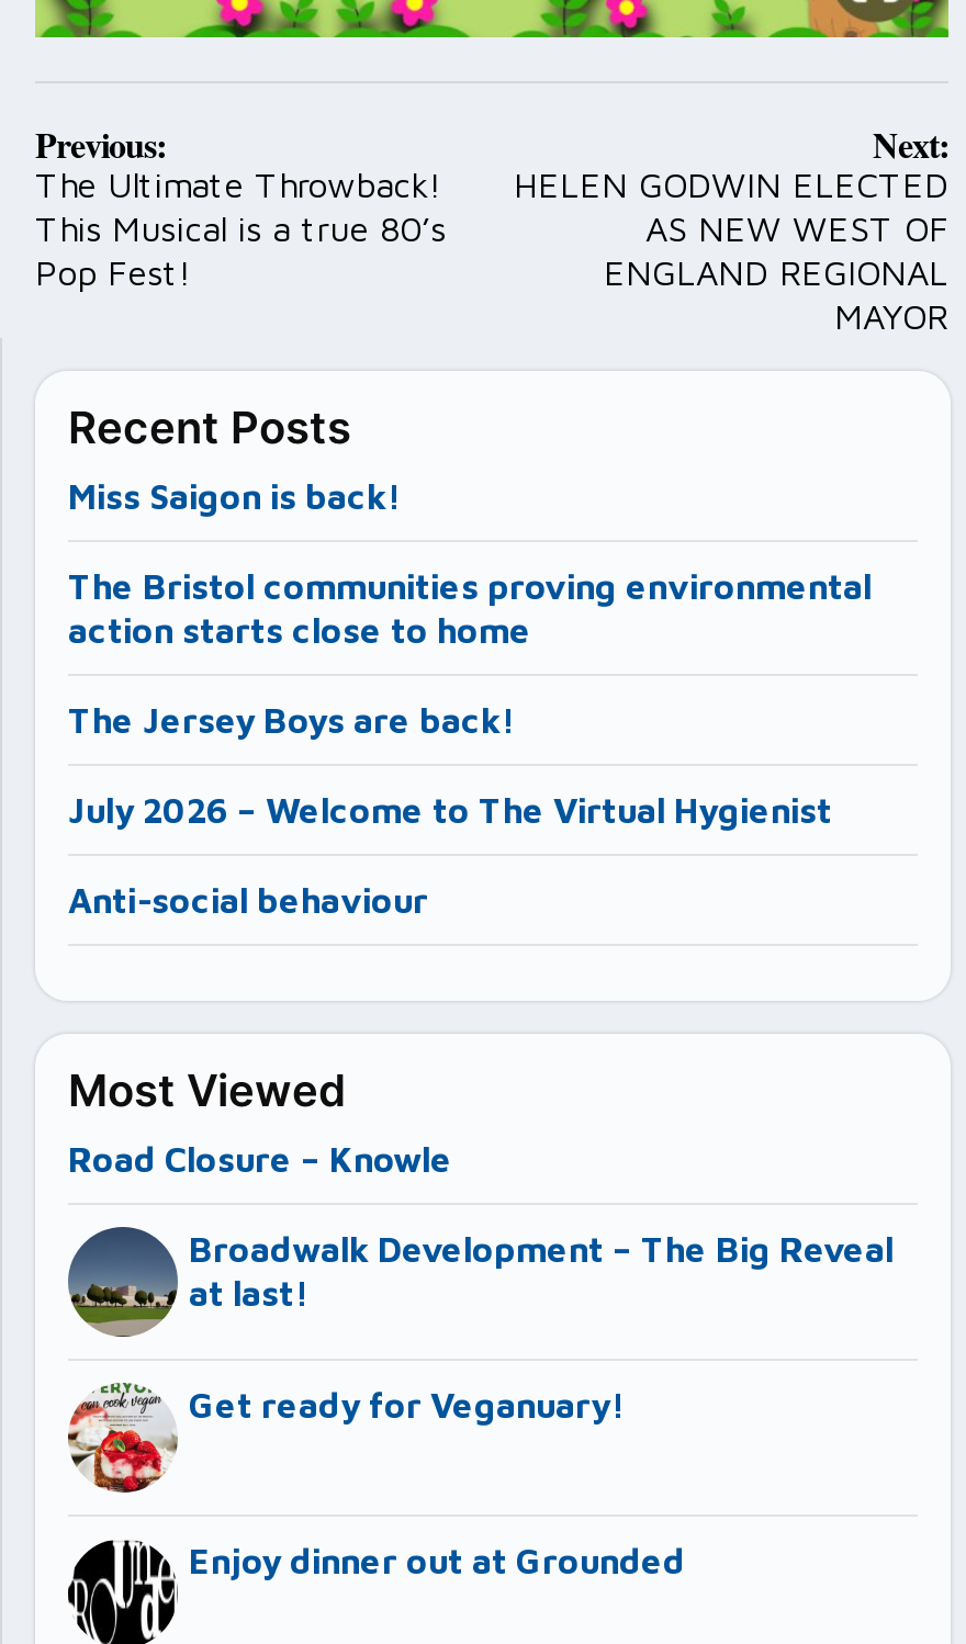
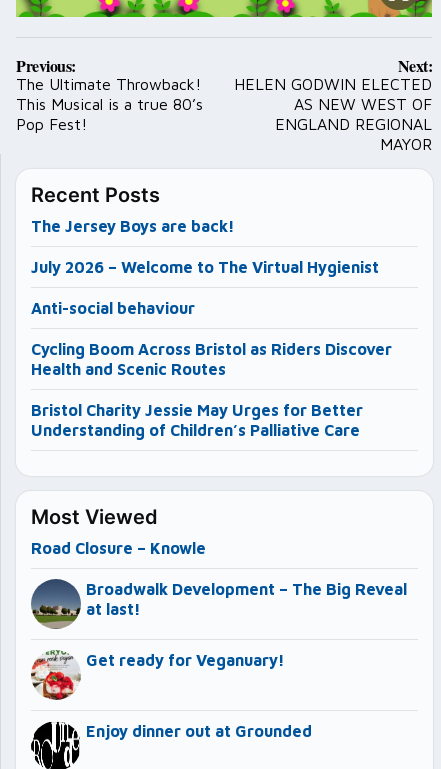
- Miss Saigon is back!
- The Bristol communities proving environmental
- action starts close to home

moved up: The Jersey Boys are back! | July 2026 – Welcome to The Virtual Hygienist | Anti-social behaviour

+ Cycling Boom Across Bristol as Riders Discover
+ Health and Scenic Routes
+ Bristol Charity Jessie May Urges for Better
+ Understanding of Children’s Palliative Care
